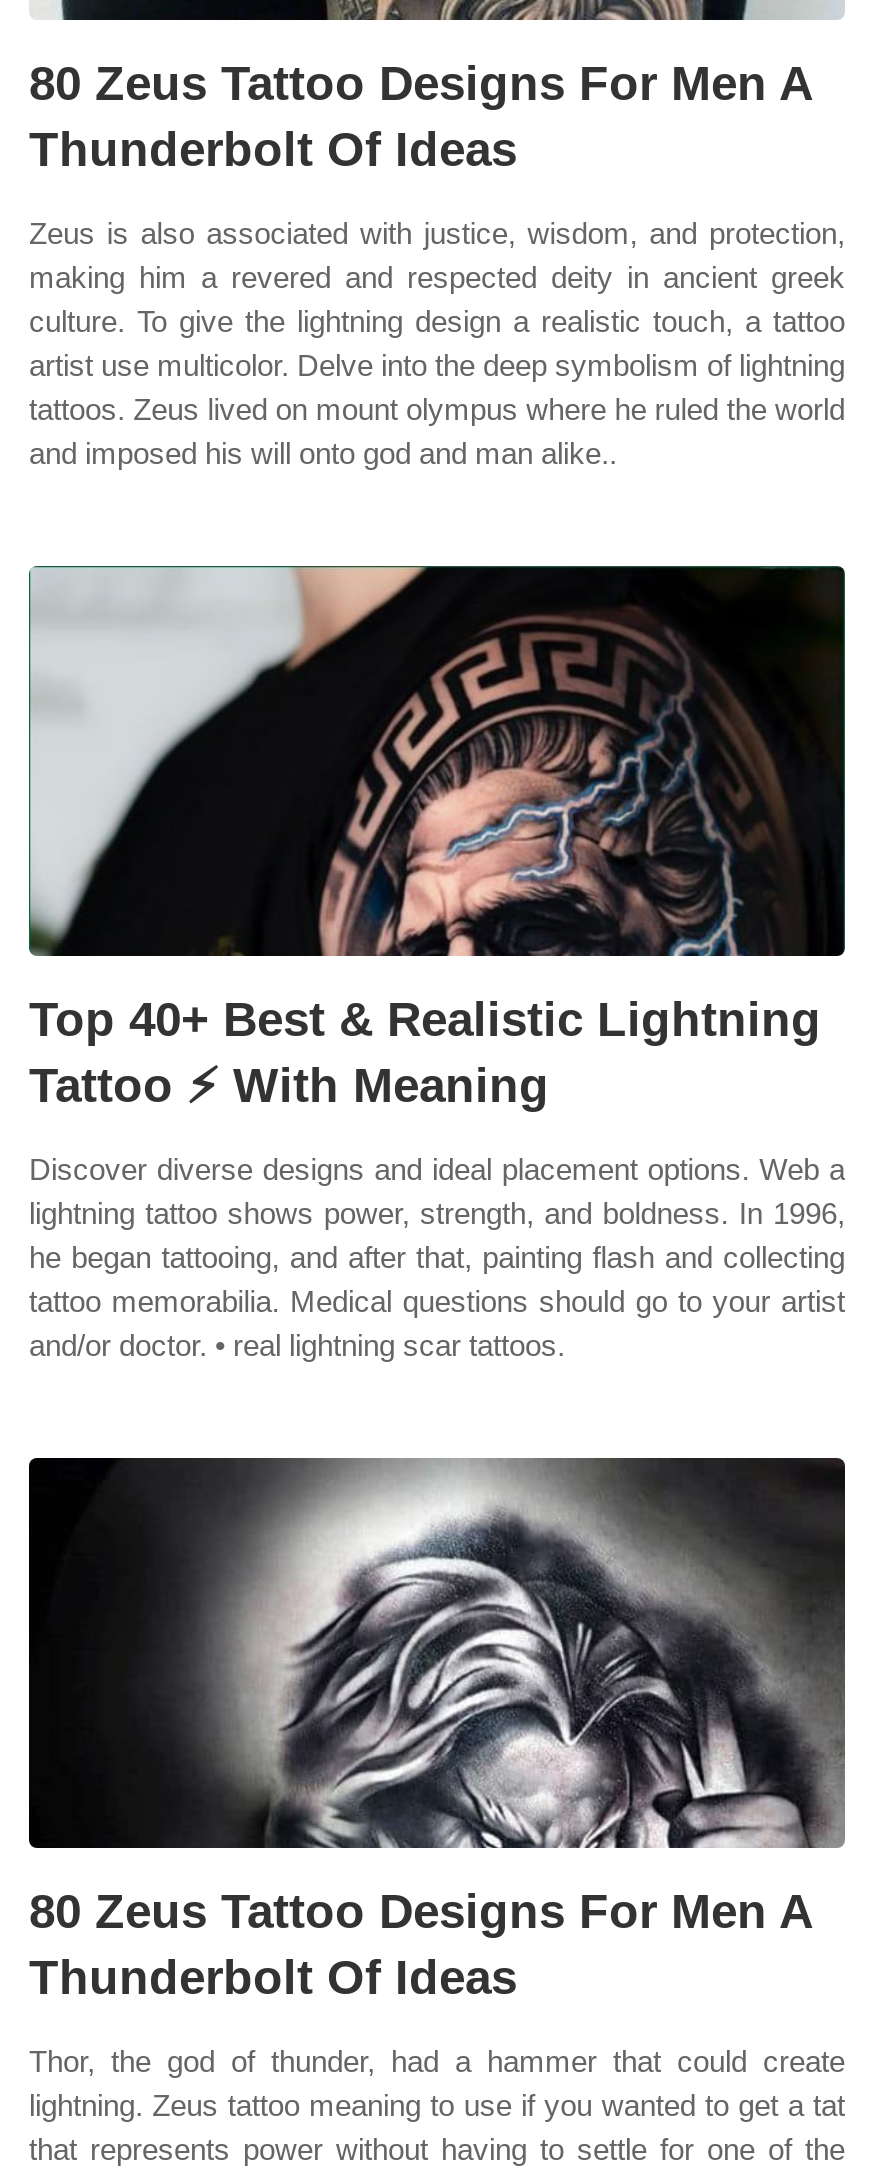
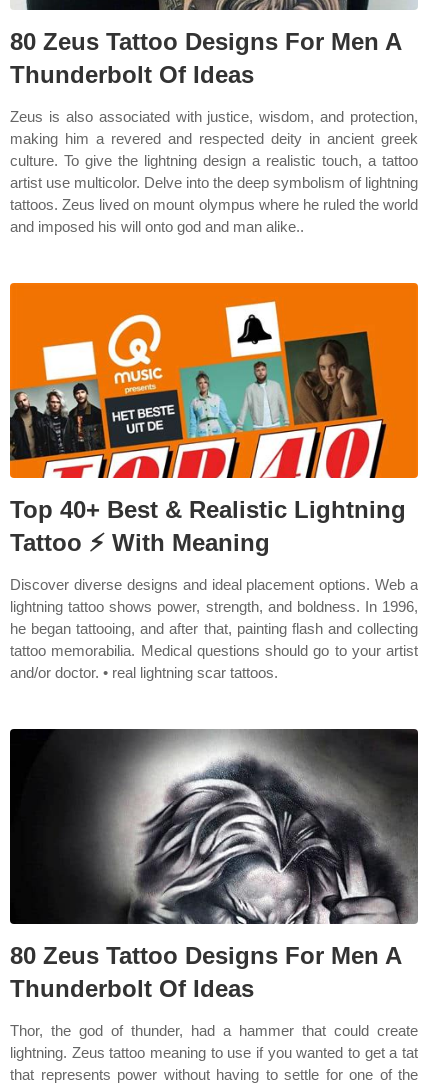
- [image]
+ [image]
